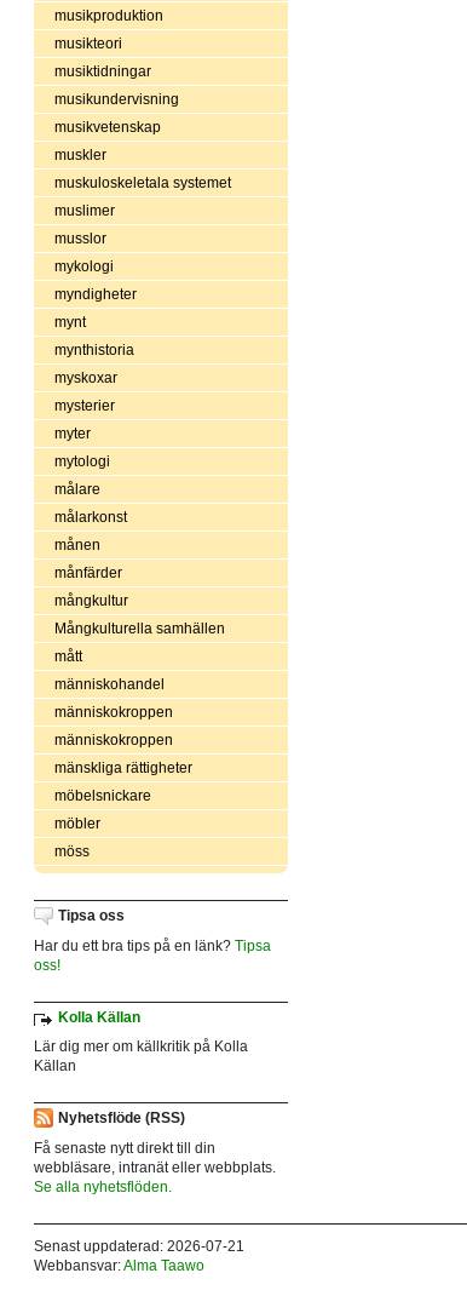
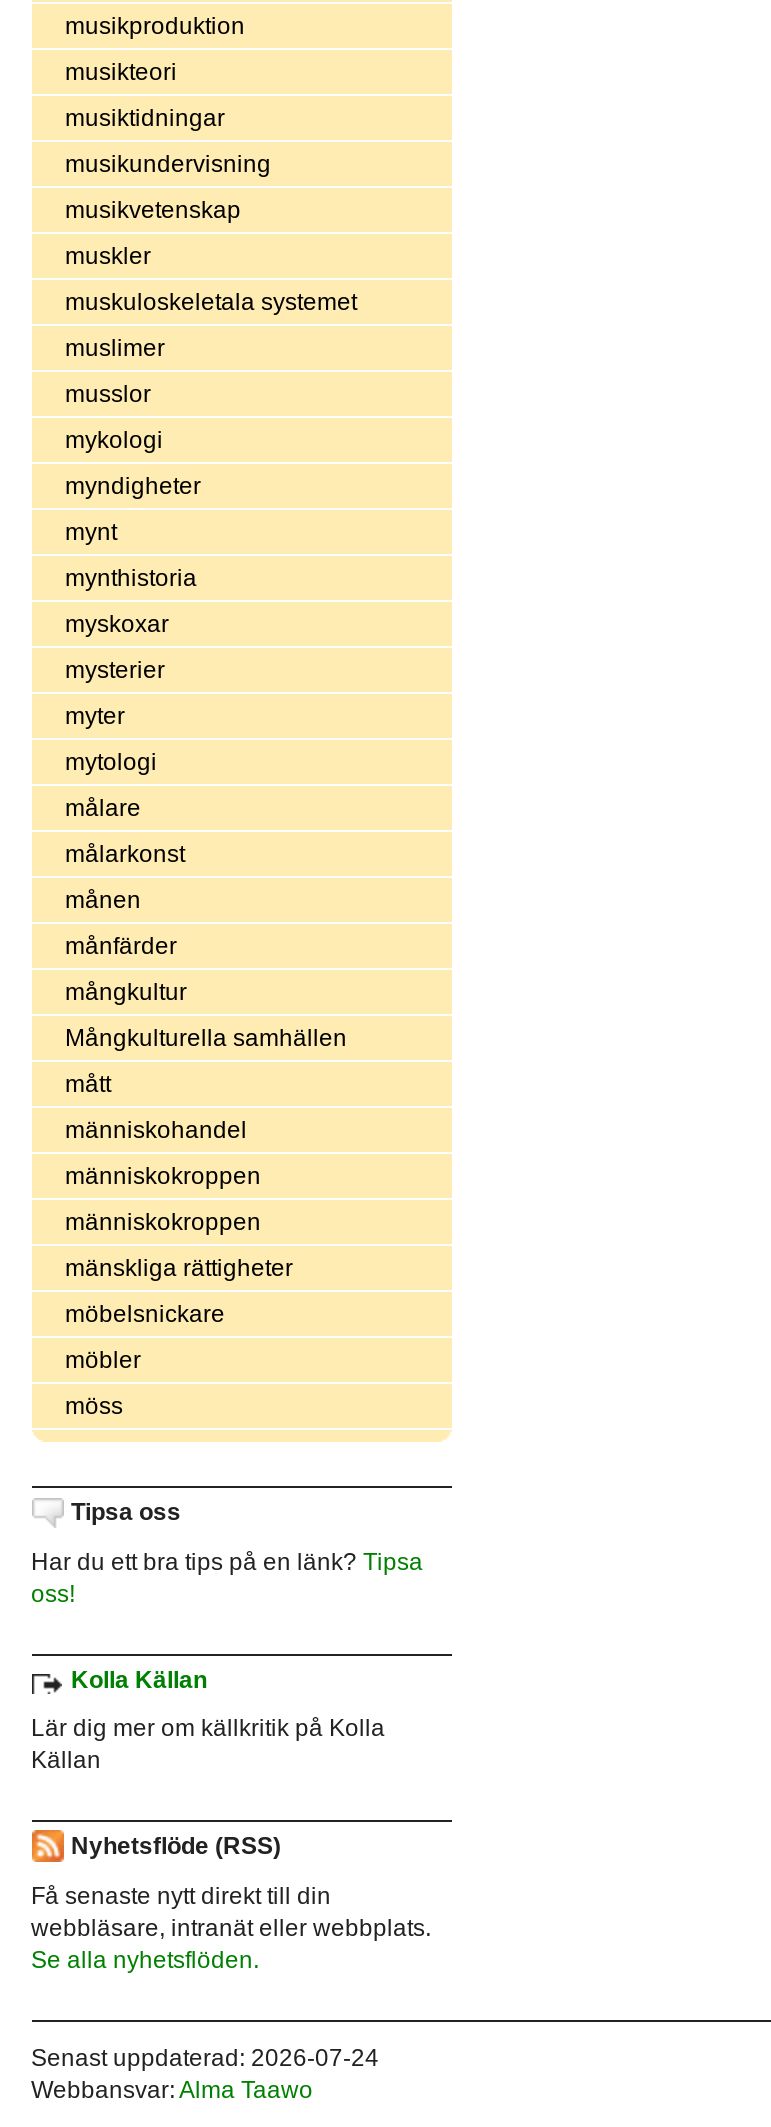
- Senast uppdaterad: 2026-07-21
+ Senast uppdaterad: 2026-07-24
